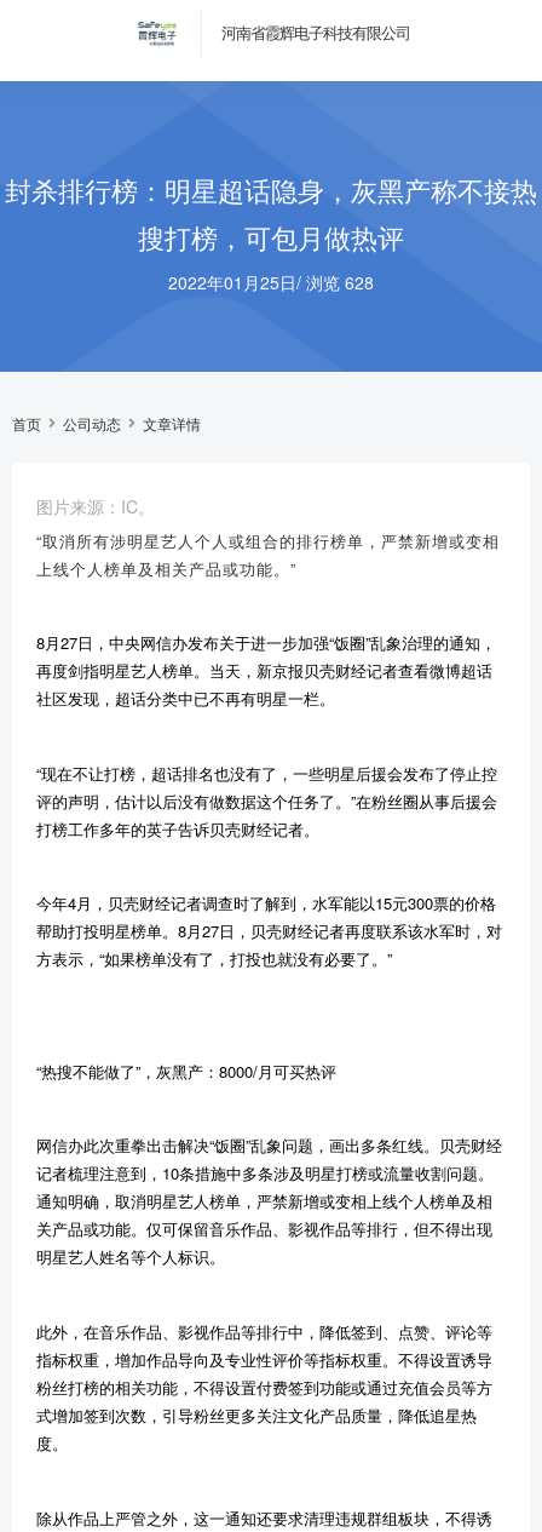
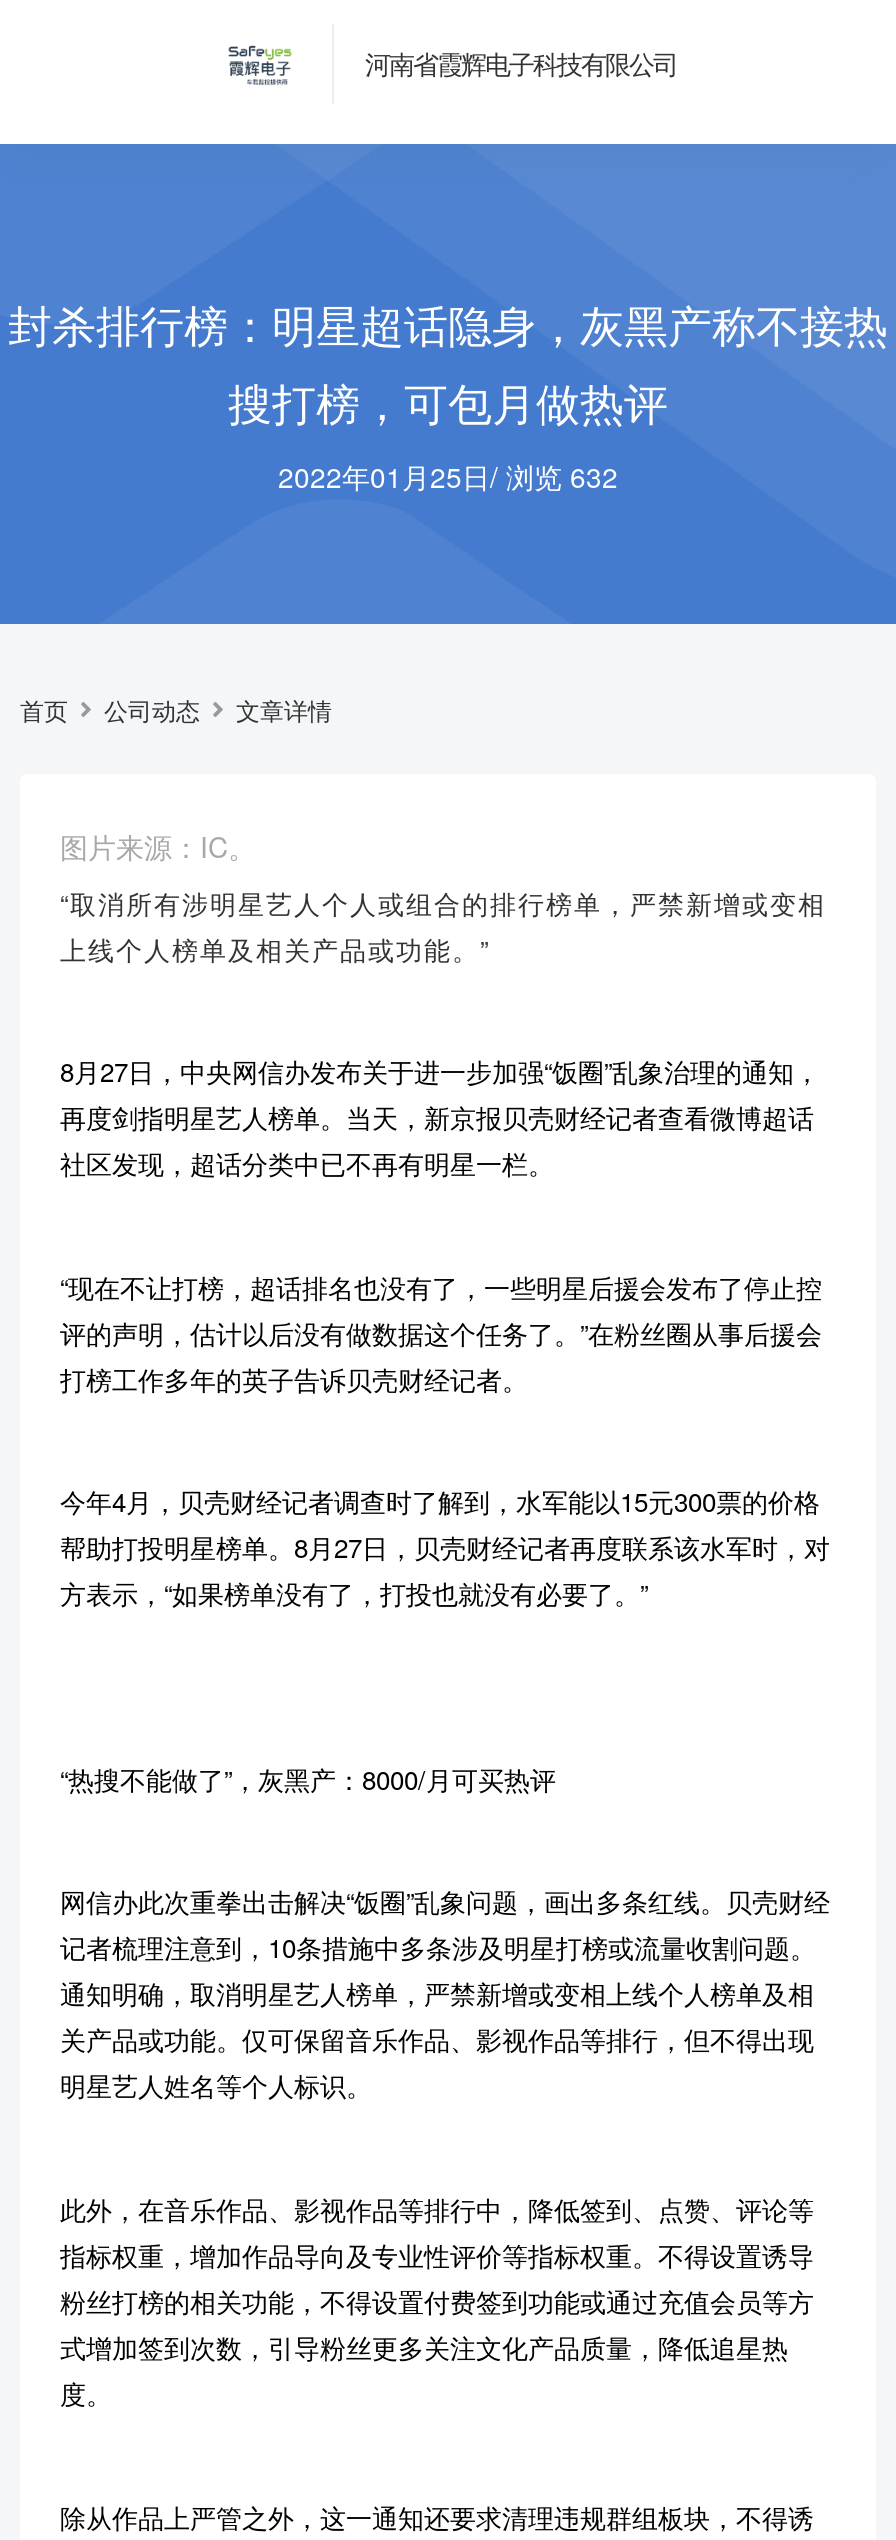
- 2022年01月25日/浏览 628
+ 2022年01月25日/浏览 632
